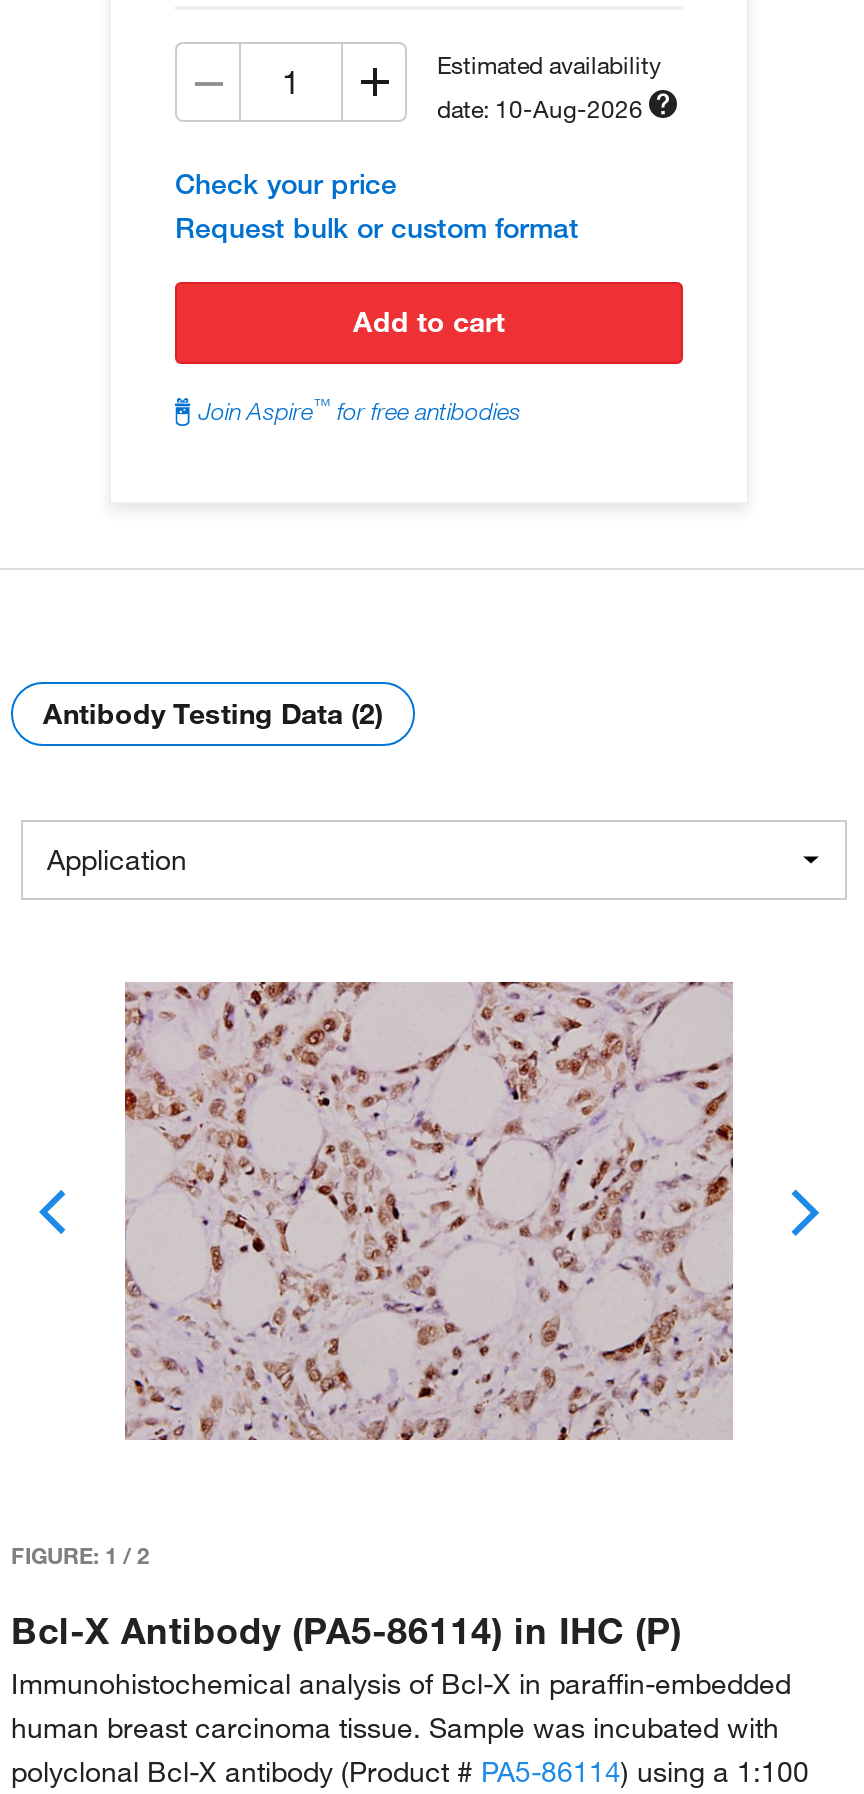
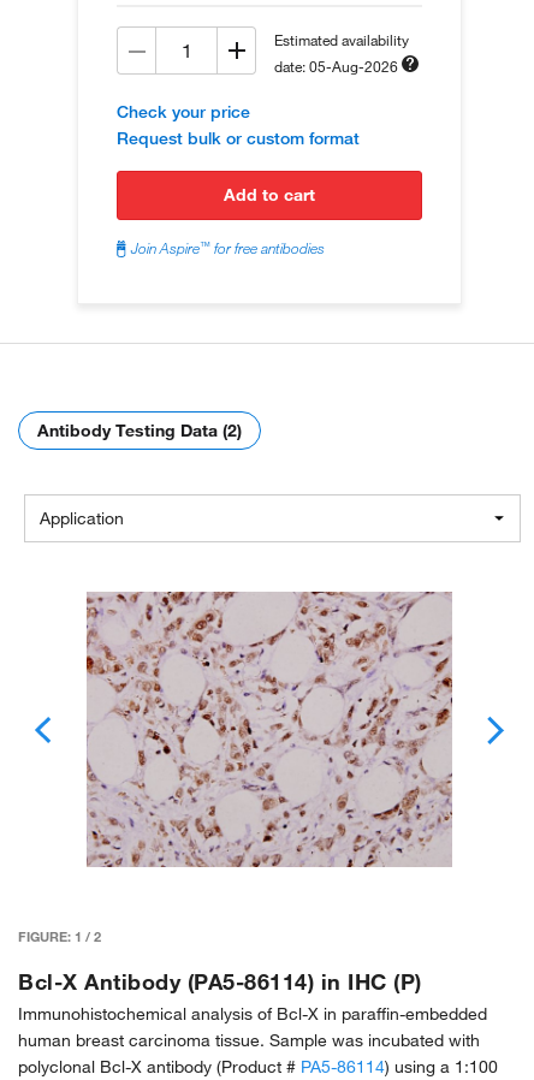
- date: 10-Aug-2026
+ date: 05-Aug-2026
